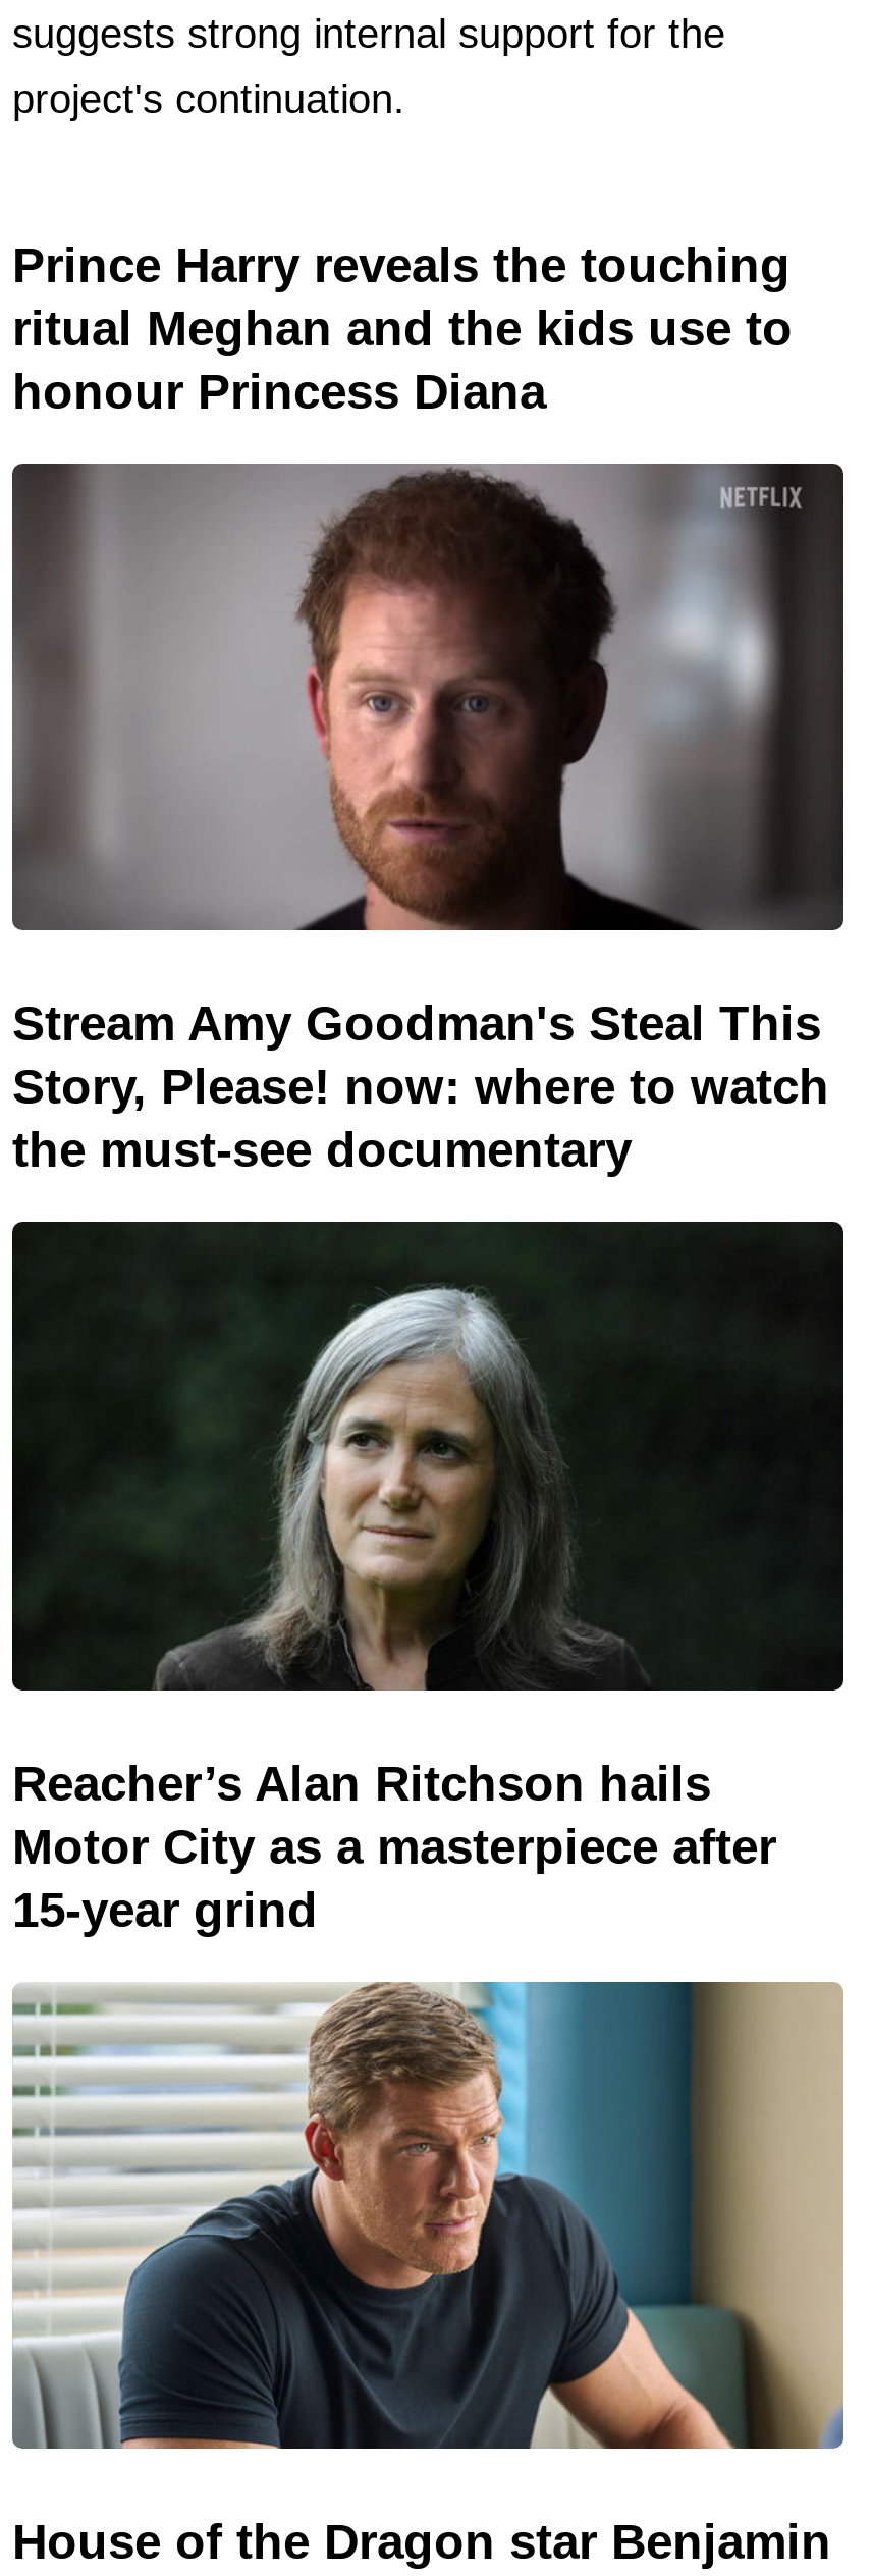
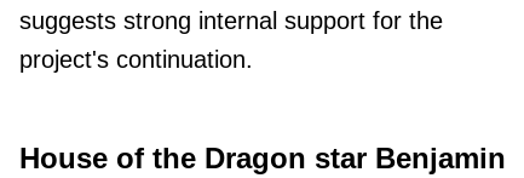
- Prince Harry reveals the touching
- ritual Meghan and the kids use to
- honour Princess Diana

- [image]
- Stream Amy Goodman's Steal This
- Story, Please! now: where to watch
- the must-see documentary

- [image]
- Reacher’s Alan Ritchson hails
- Motor City as a masterpiece after
- 15-year grind

- [image]
